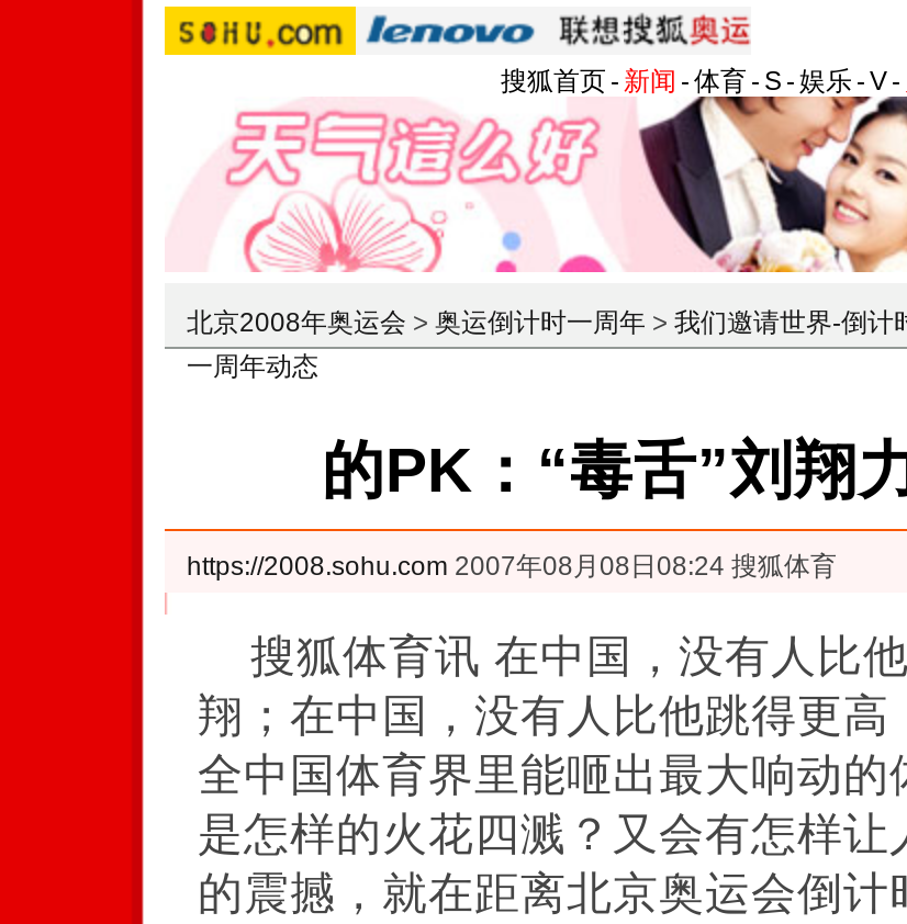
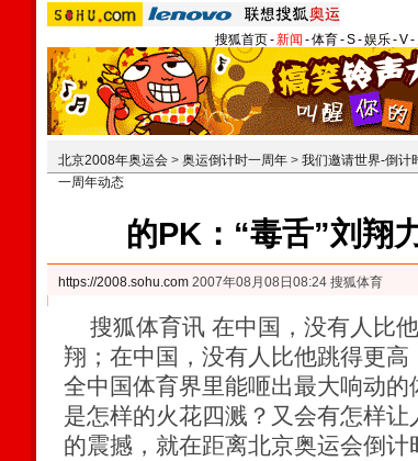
- [image]
+ [image]
